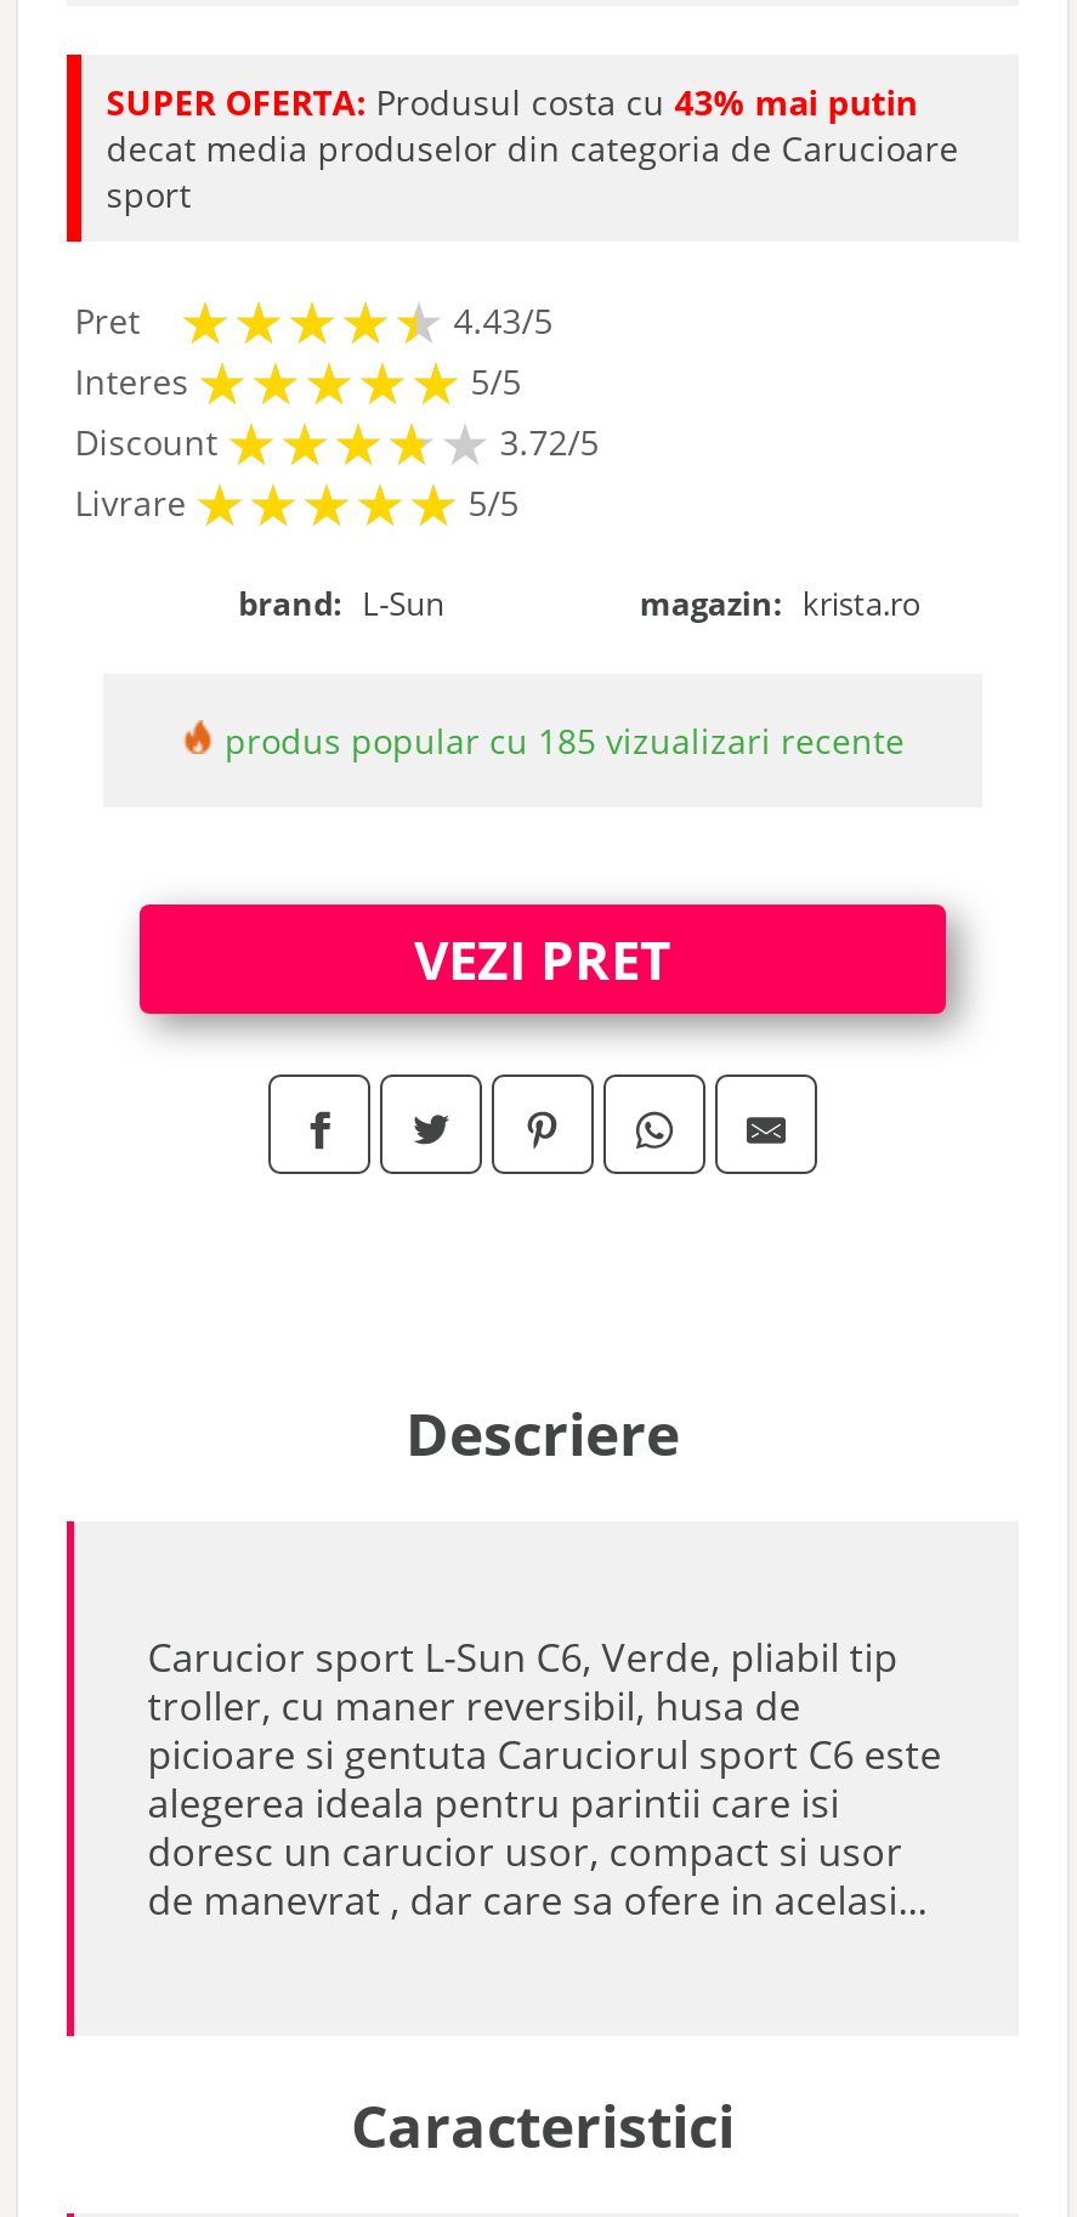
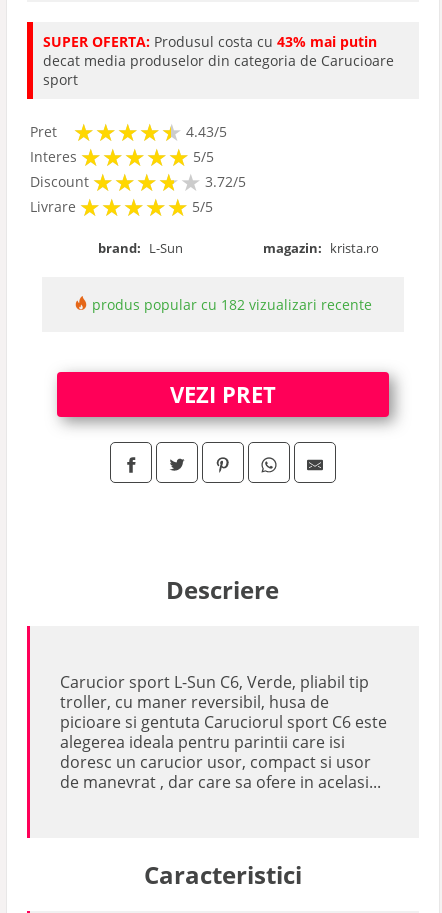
- produs popular cu 185 vizualizari recente
+ produs popular cu 182 vizualizari recente
